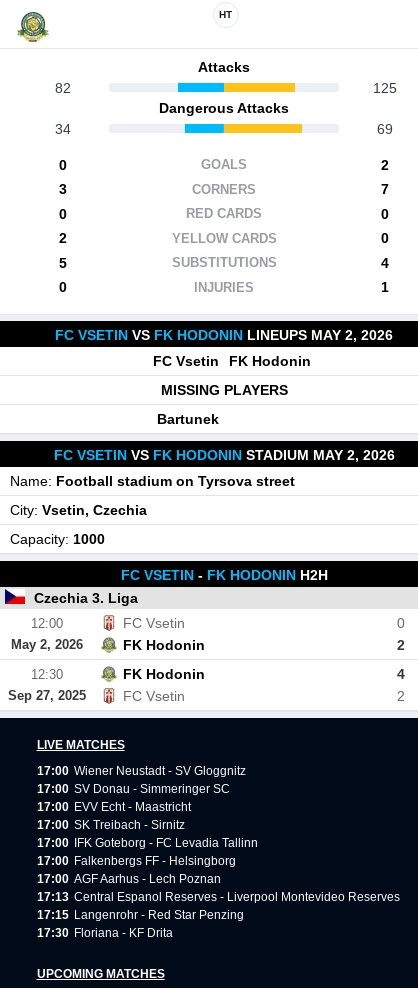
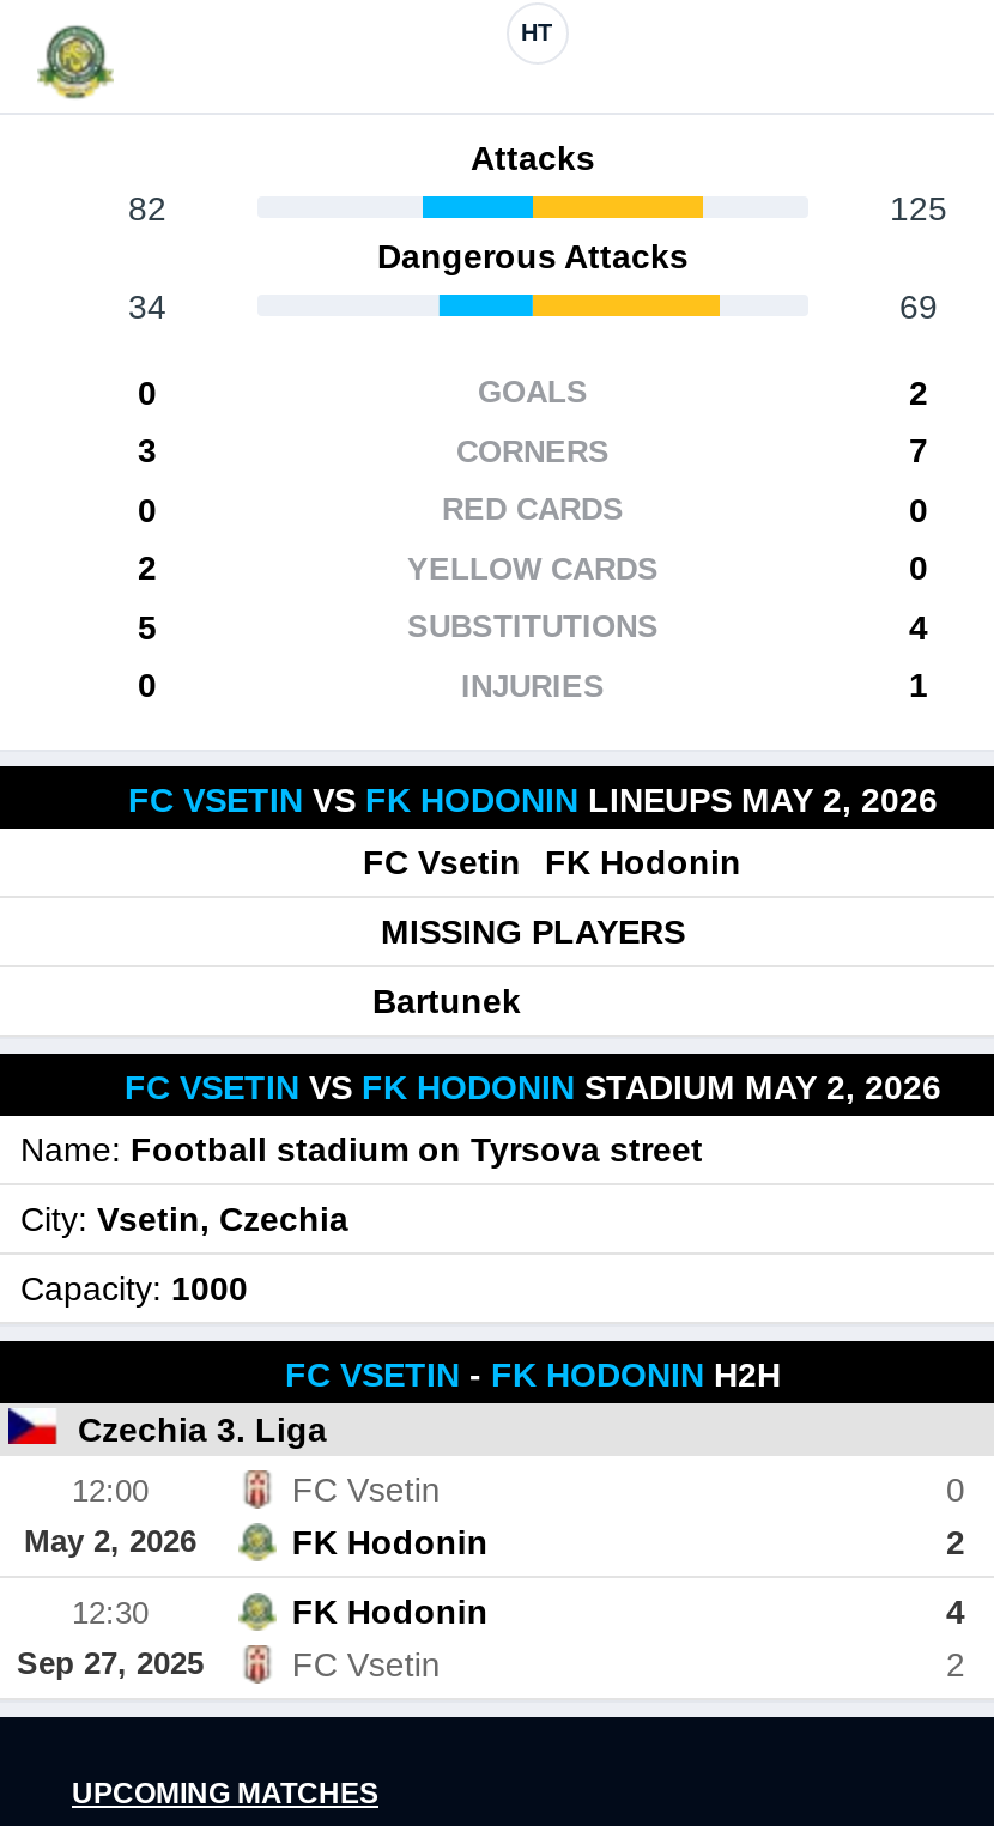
- LIVE MATCHES
- 17:00 Wiener Neustadt - SV Gloggnitz
- 17:00 SV Donau - Simmeringer SC
- 17:00 EVV Echt - Maastricht
- 17:00 SK Treibach - Sirnitz
- 17:00 IFK Goteborg - FC Levadia Tallinn
- 17:00 Falkenbergs FF - Helsingborg
- 17:00 AGF Aarhus - Lech Poznan
- 17:13 Central Espanol Reserves - Liverpool Montevideo Reserves
- 17:15 Langenrohr - Red Star Penzing
- 17:30 Floriana - KF Drita
